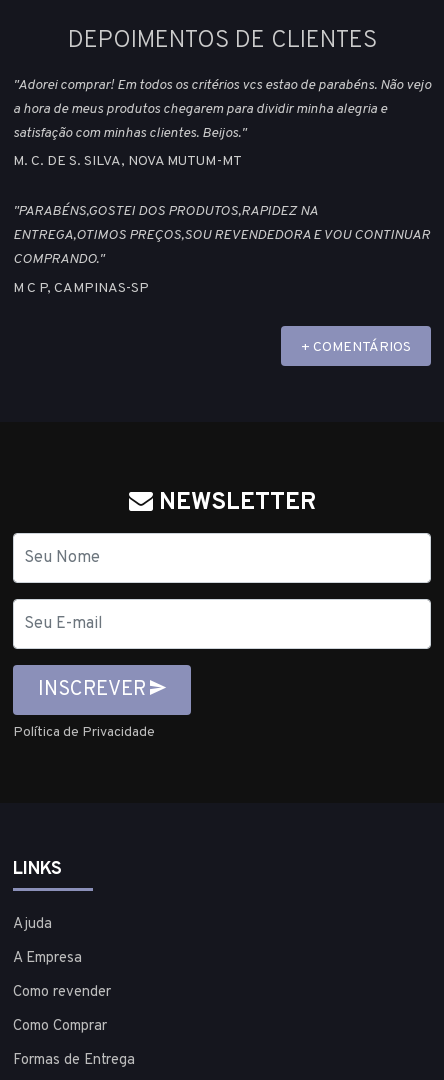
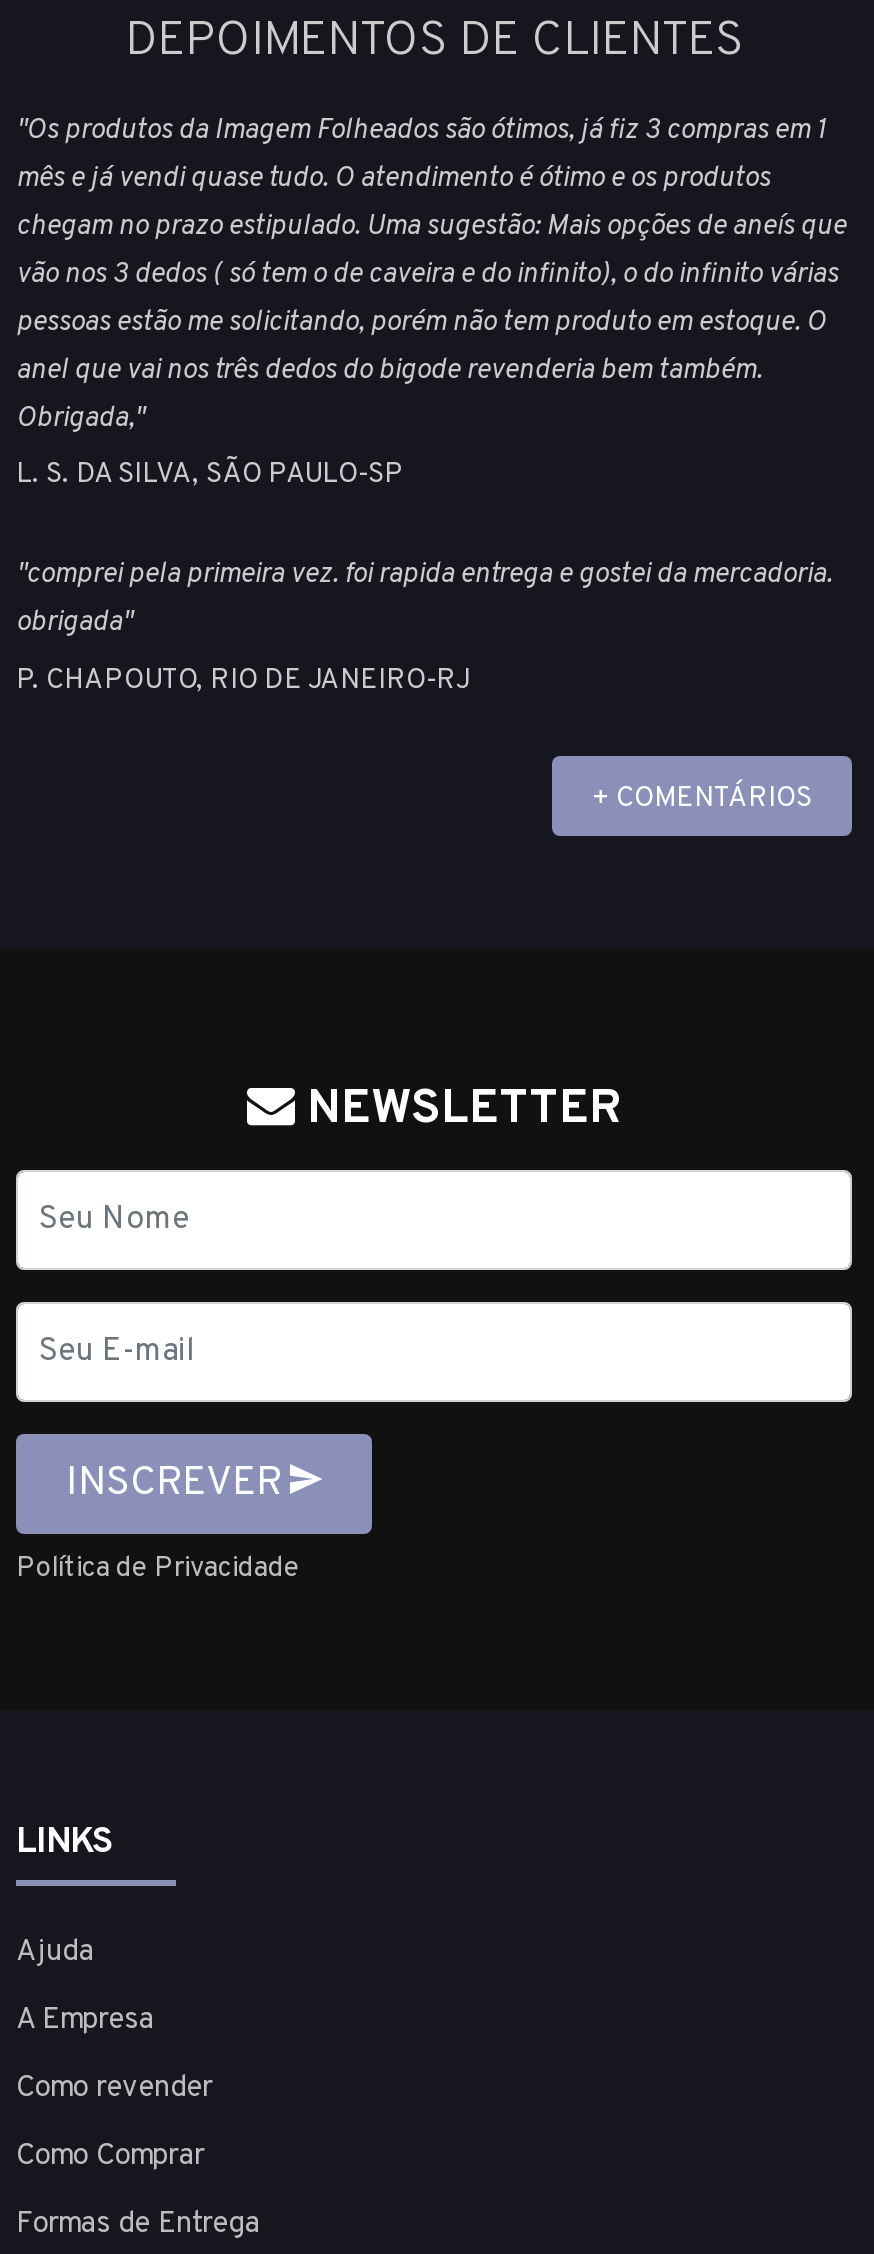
- "Adorei comprar! Em todos os critérios vcs estao de parabéns. Não vejo
- a hora de meus produtos chegarem para dividir minha alegria e
- satisfação com minhas clientes. Beijos."
+ "Os produtos da Imagem Folheados são ótimos, já fiz 3 compras em 1
+ mês e já vendi quase tudo. O atendimento é ótimo e os produtos
+ chegam no prazo estipulado. Uma sugestão: Mais opções de aneís que
+ vão nos 3 dedos ( só tem o de caveira e do infinito), o do infinito várias
+ pessoas estão me solicitando, porém não tem produto em estoque. O
+ anel que vai nos três dedos do bigode revenderia bem também.
+ Obrigada,"

- M. C. DE S. SILVA, NOVA MUTUM-MT
+ L. S. DA SILVA, SÃO PAULO-SP

- "PARABÉNS,GOSTEI DOS PRODUTOS,RAPIDEZ NA
- ENTREGA,OTIMOS PREÇOS,SOU REVENDEDORA E VOU CONTINUAR
- COMPRANDO."
+ "comprei pela primeira vez. foi rapida entrega e gostei da mercadoria.
+ obrigada"

- M C P, CAMPINAS-SP
+ P. CHAPOUTO, RIO DE JANEIRO-RJ
